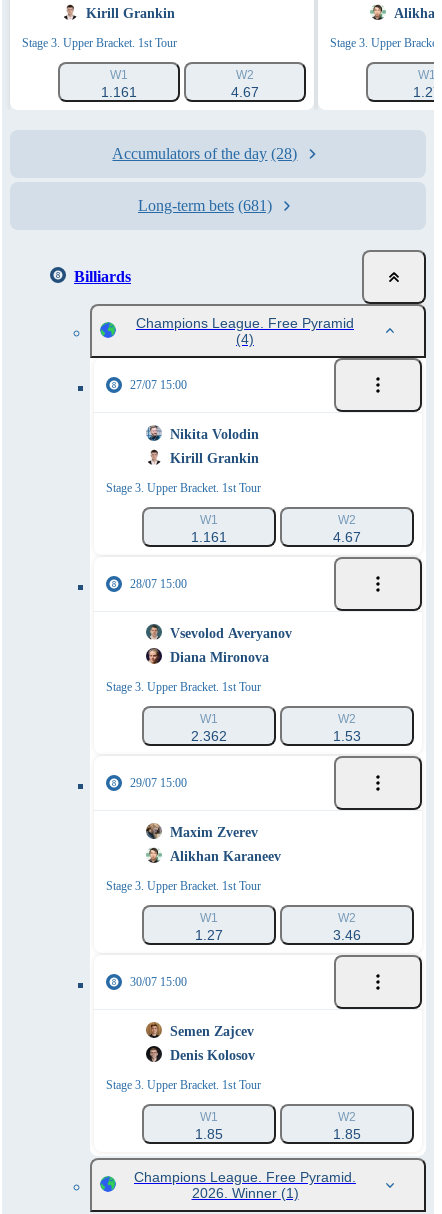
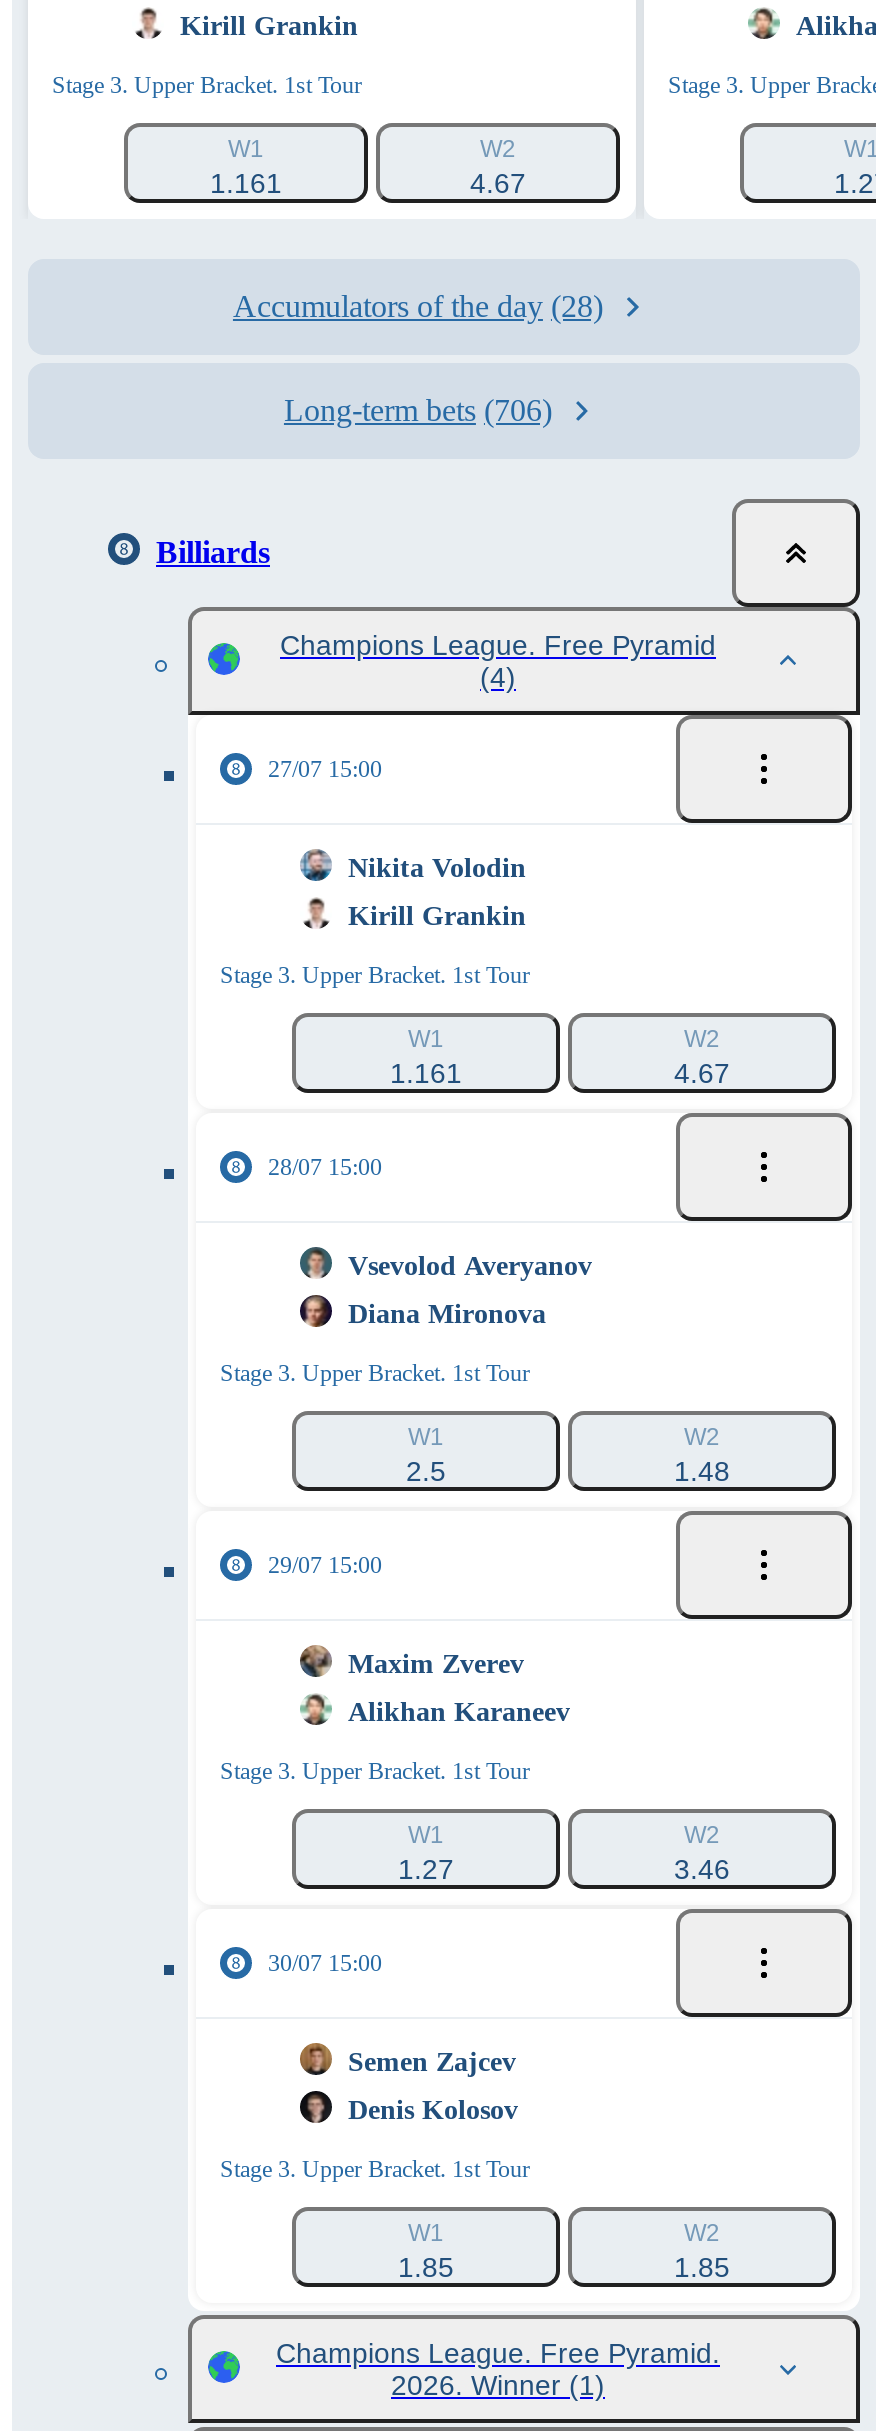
- Long-term bets (681)
+ Long-term bets (706)

- 2.362
+ 2.5

- 1.53
+ 1.48
